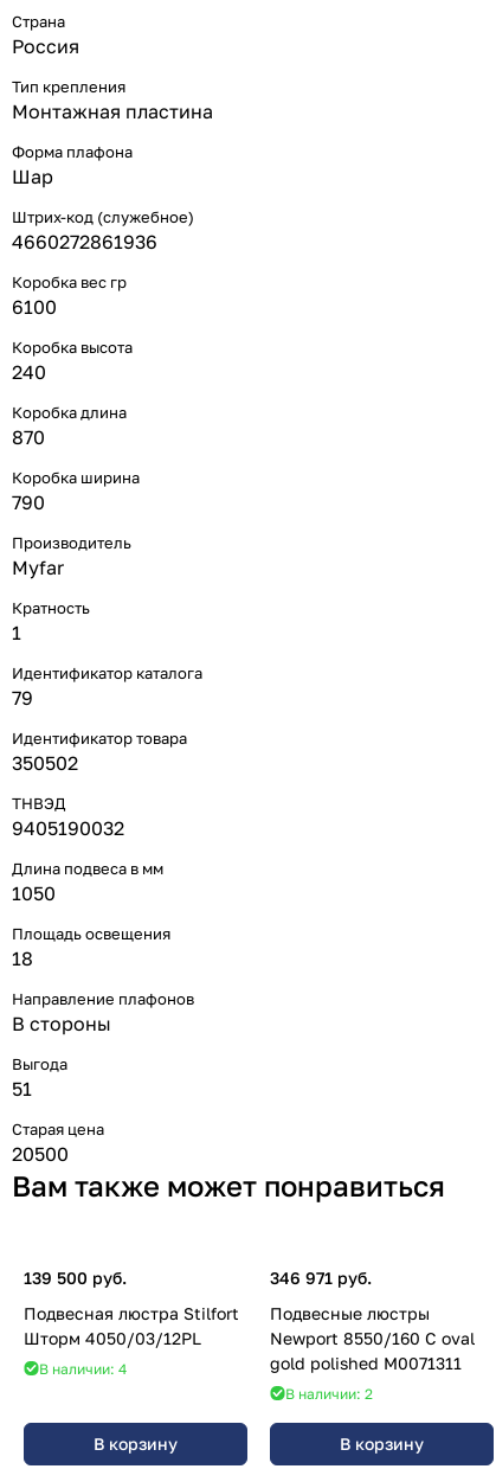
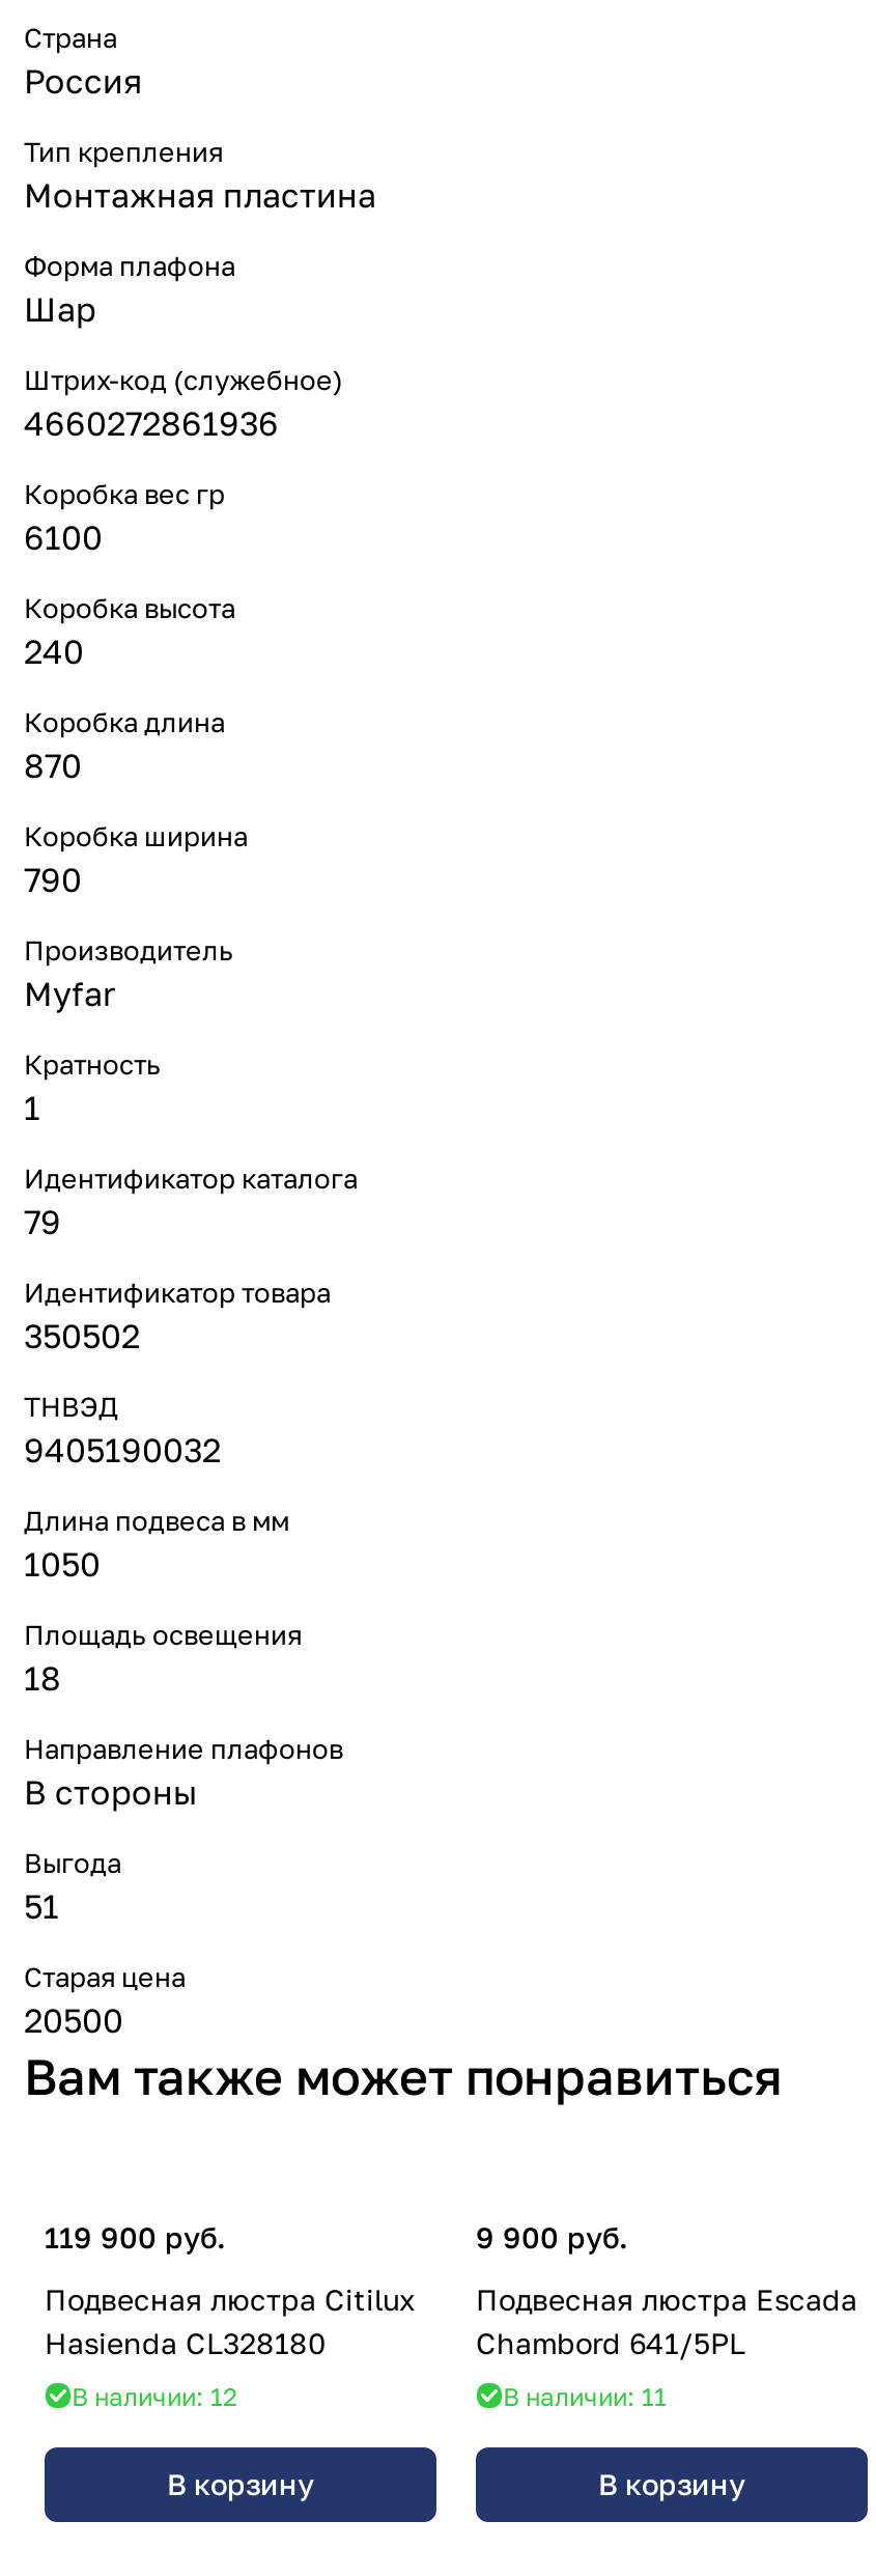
- 139 500 руб.
+ 119 900 руб.

- 346 971 руб.
+ 9 900 руб.

- Подвесная люстра Stilfort
- Шторм 4050/03/12PL
+ Подвесная люстра Citilux
+ Hasienda CL328180

- Подвесные люстры
- Newport 8550/160 C oval
- gold polished М0071311
+ Подвесная люстра Escada
+ Chambord 641/5PL

- В наличии: 4
+ В наличии: 12

- В наличии: 2
+ В наличии: 11
